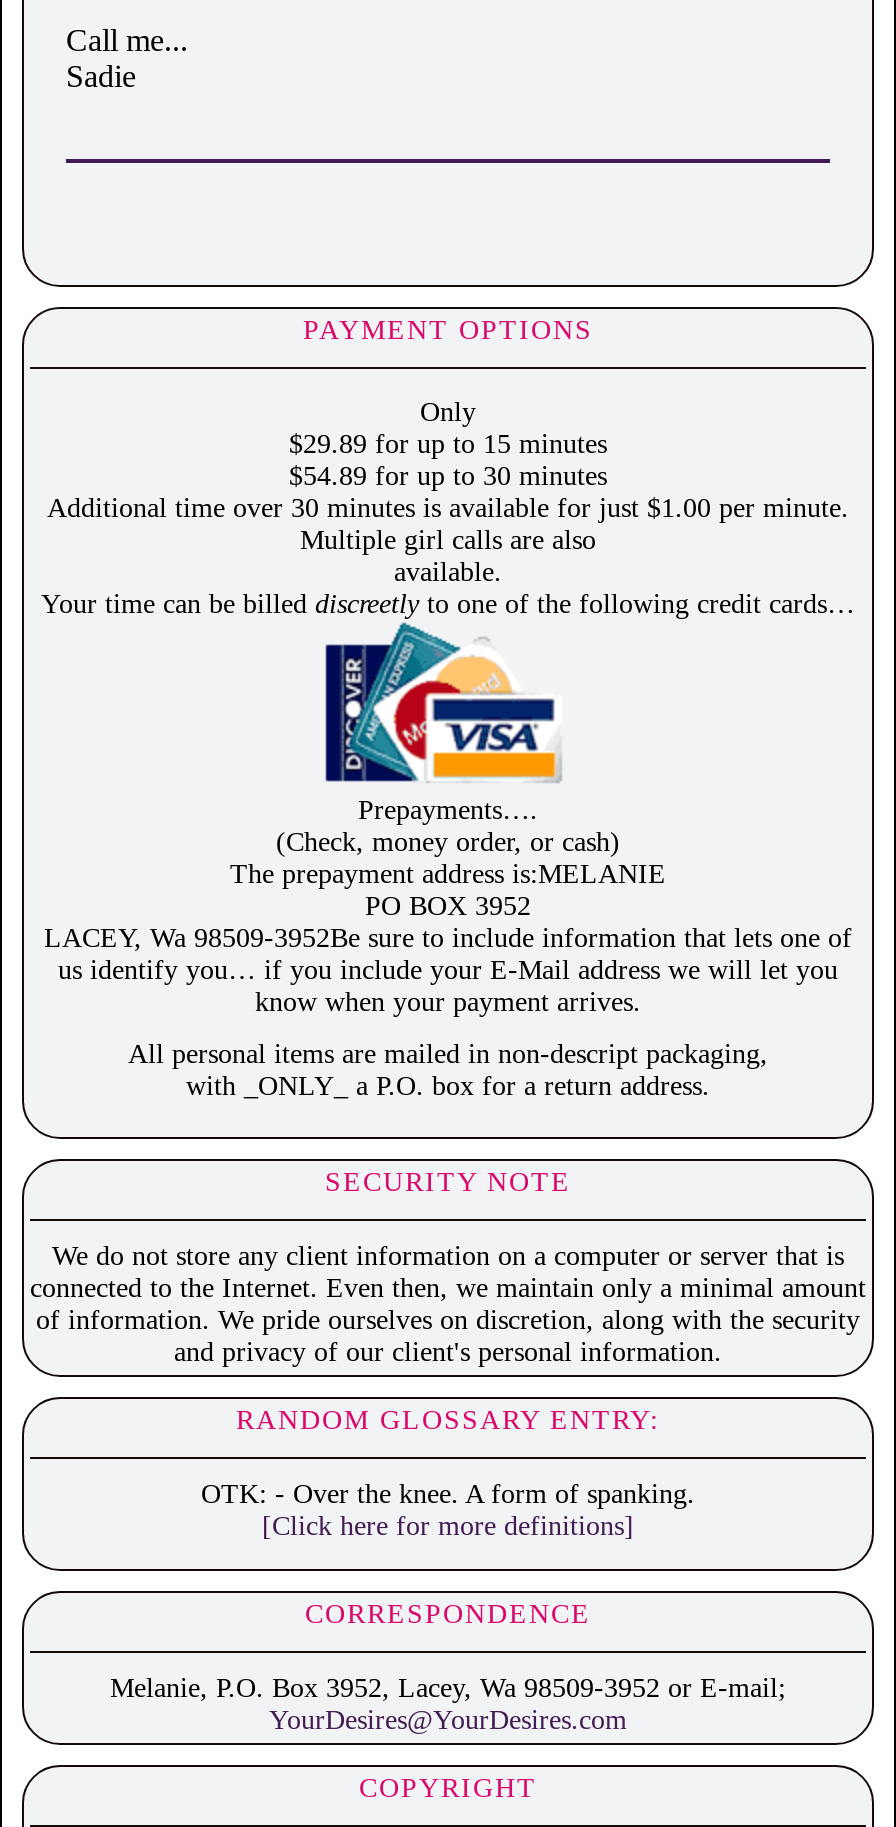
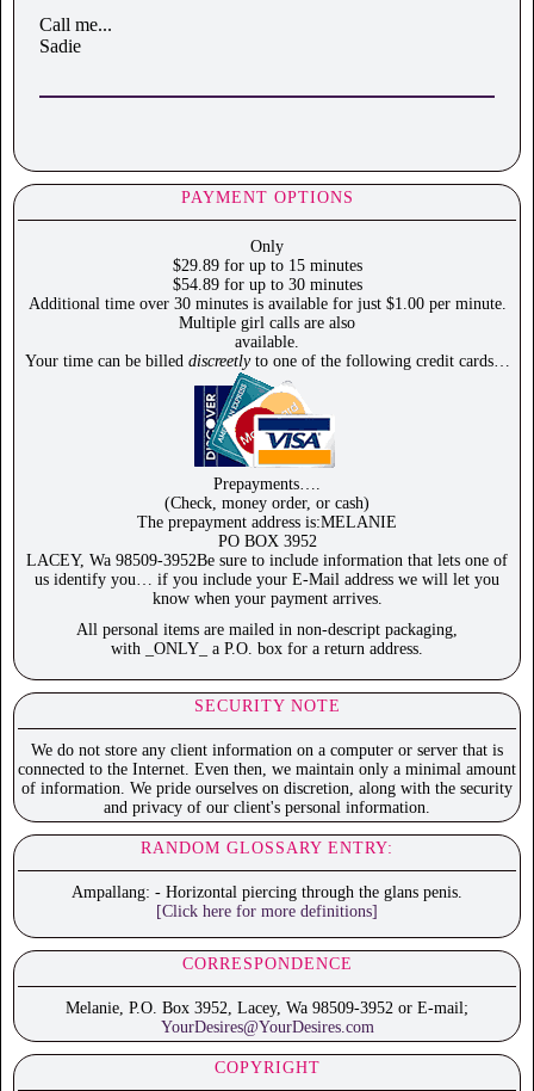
- OTK: - Over the knee. A form of spanking.
+ Ampallang: - Horizontal piercing through the glans penis.
